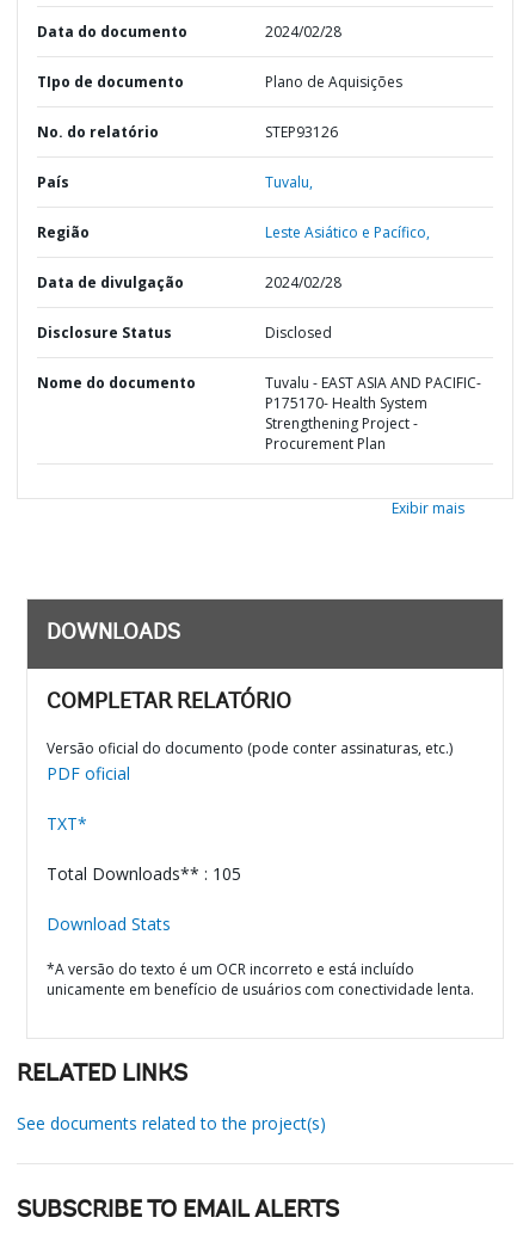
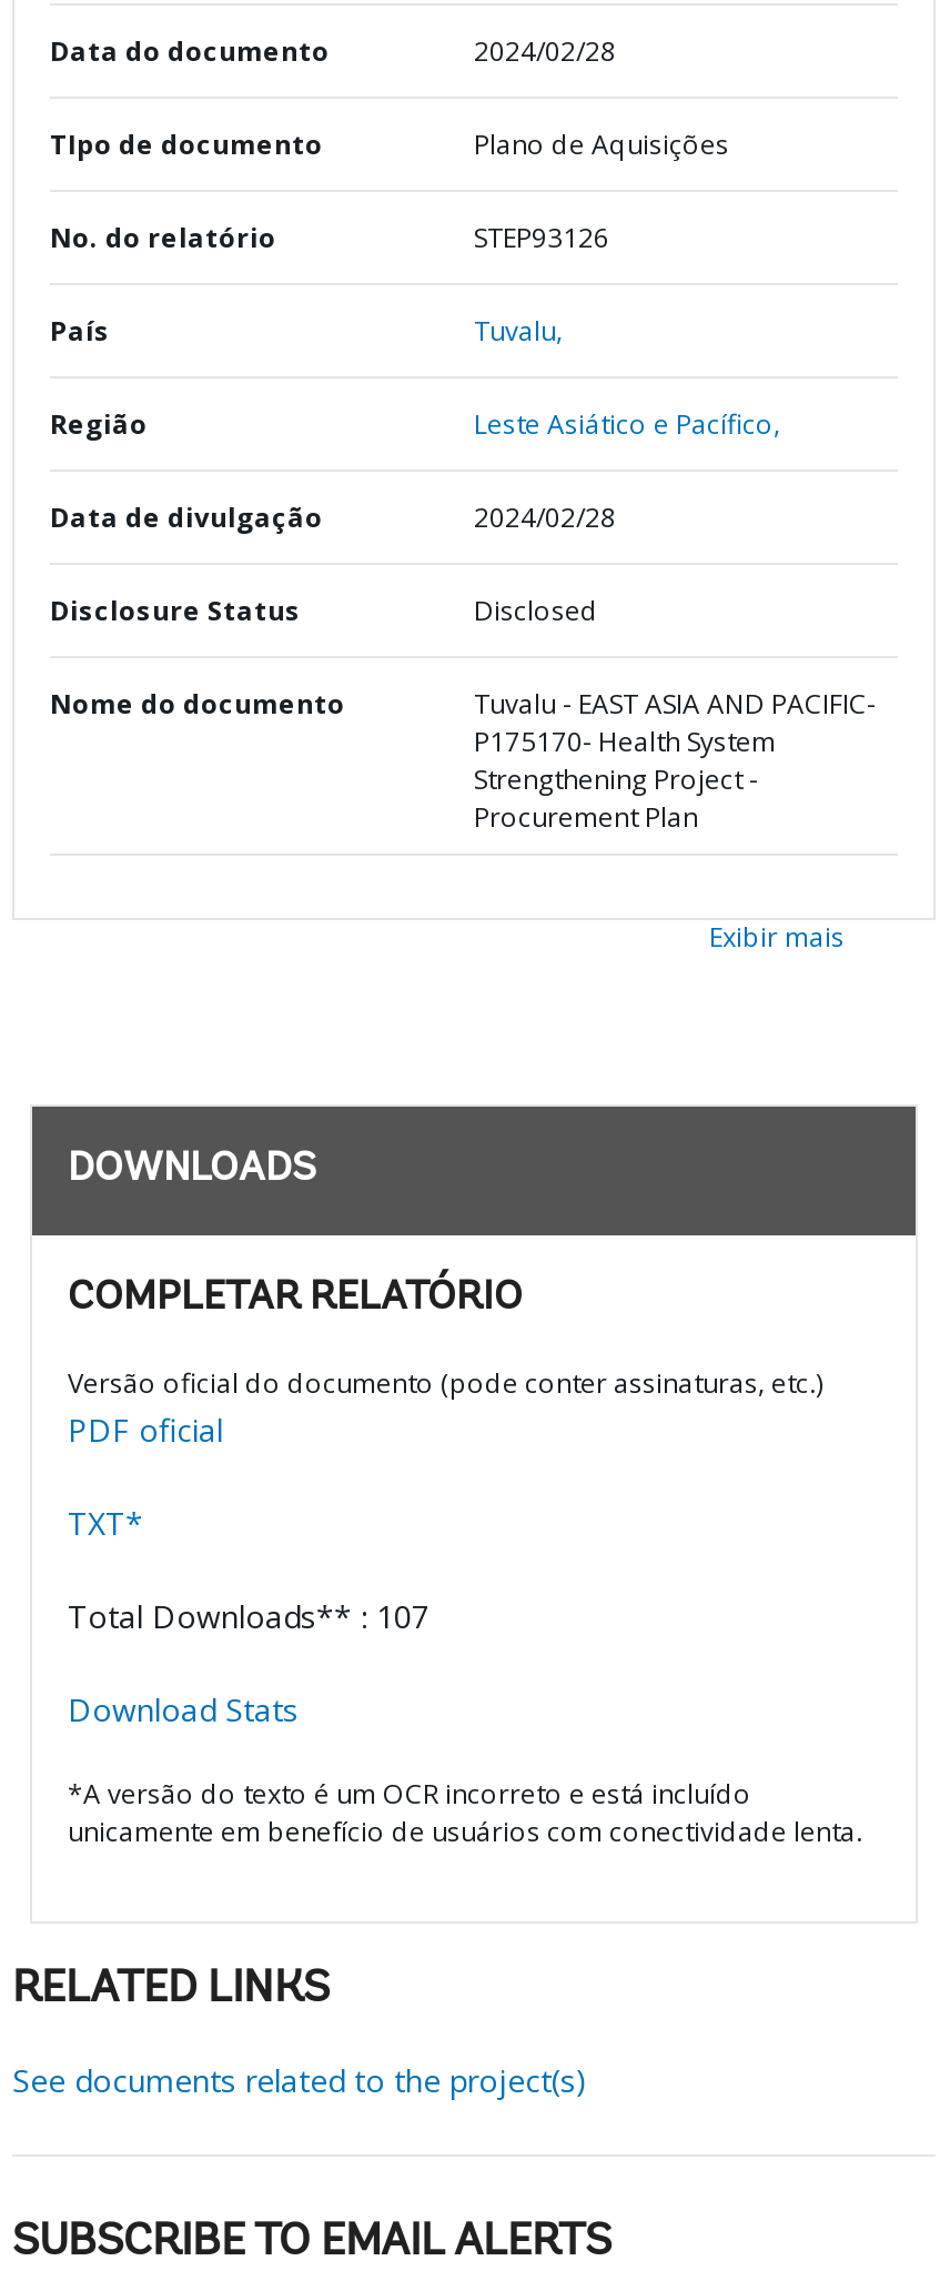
- Total Downloads** : 105
+ Total Downloads** : 107
